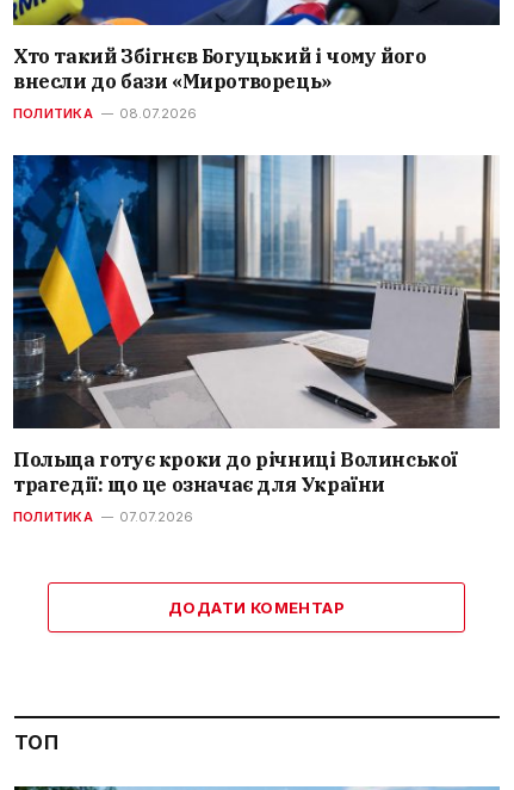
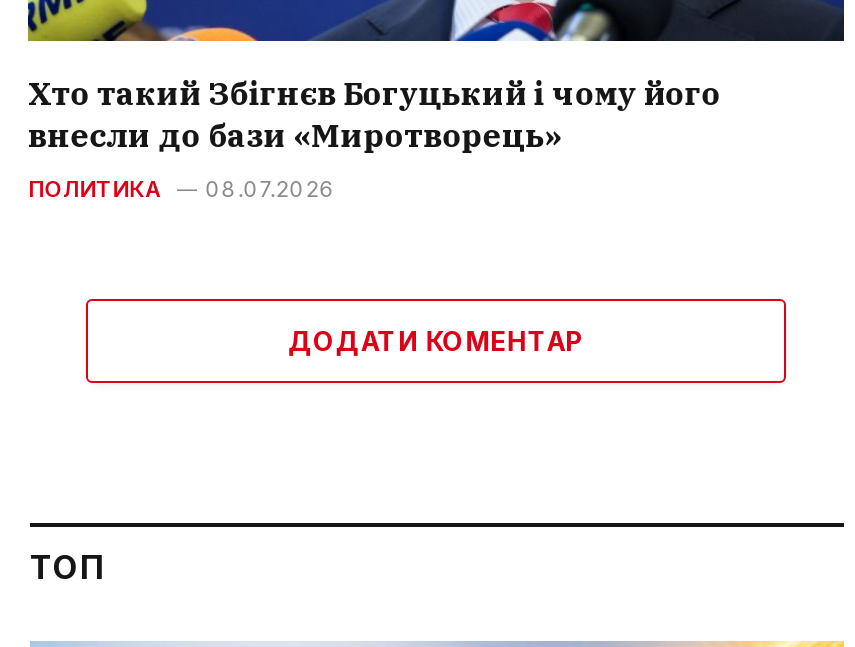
- [image]
- Польща готує кроки до річниці Волинської
- трагедії: що це означає для України
- ПОЛИТИКА
- 07.07.2026
